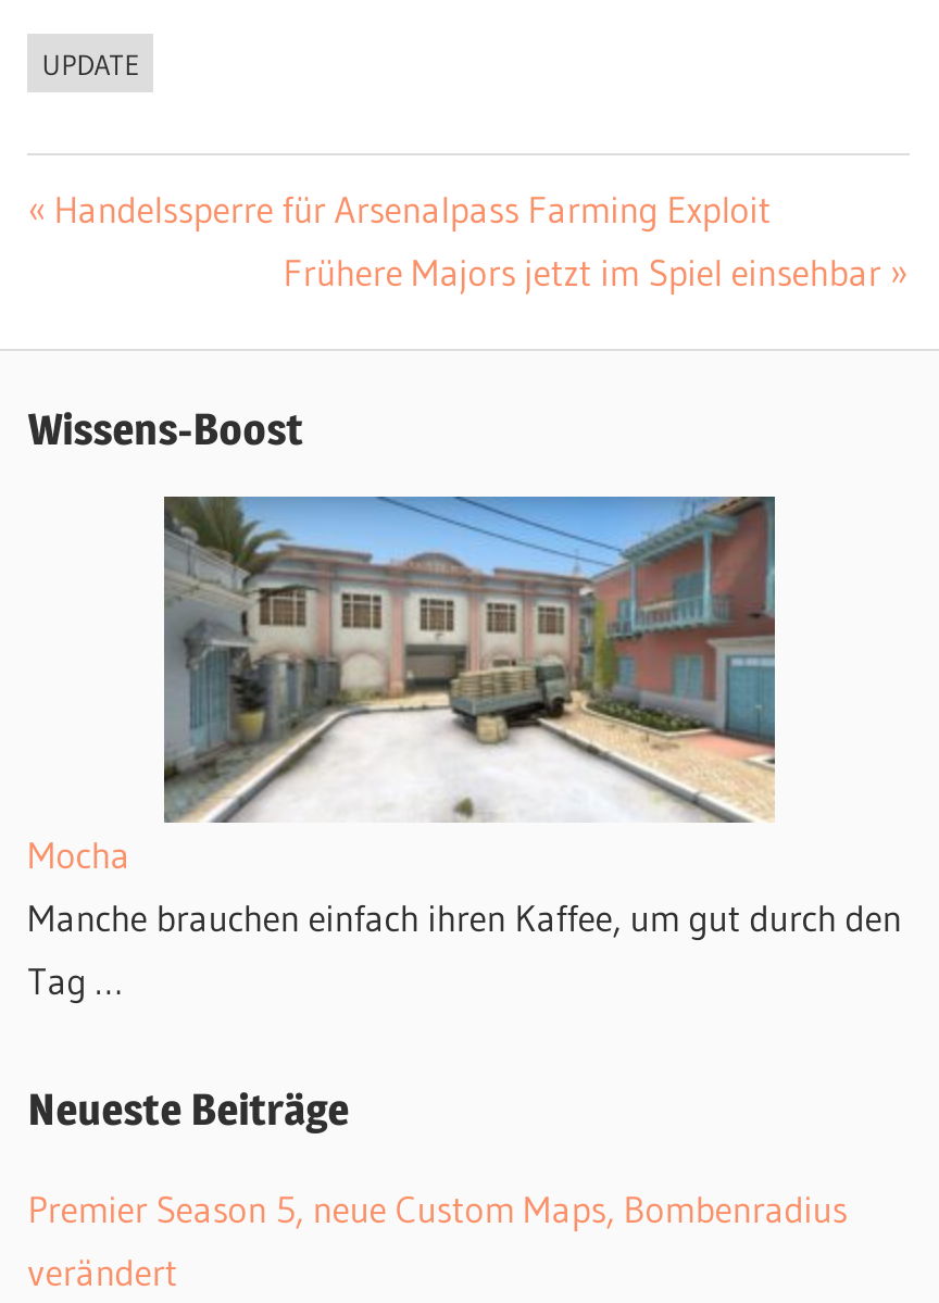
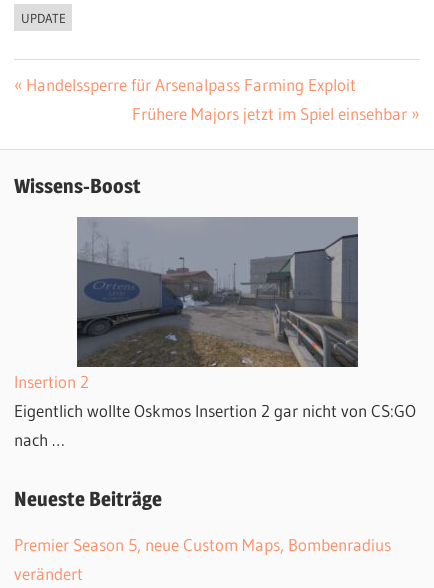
- [image]
- Mocha
- Manche brauchen einfach ihren Kaffee, um gut durch den
- Tag …
+ [image]
+ Insertion 2
+ Eigentlich wollte Oskmos Insertion 2 gar nicht von CS:GO
+ nach …
